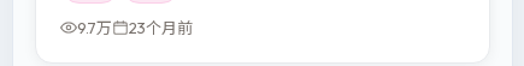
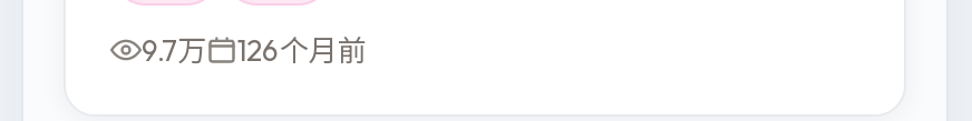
- 9.7万 23个月前
+ 9.7万 126个月前
